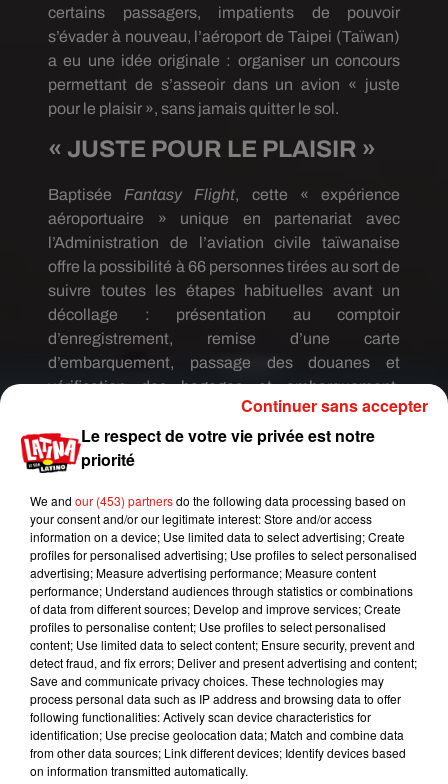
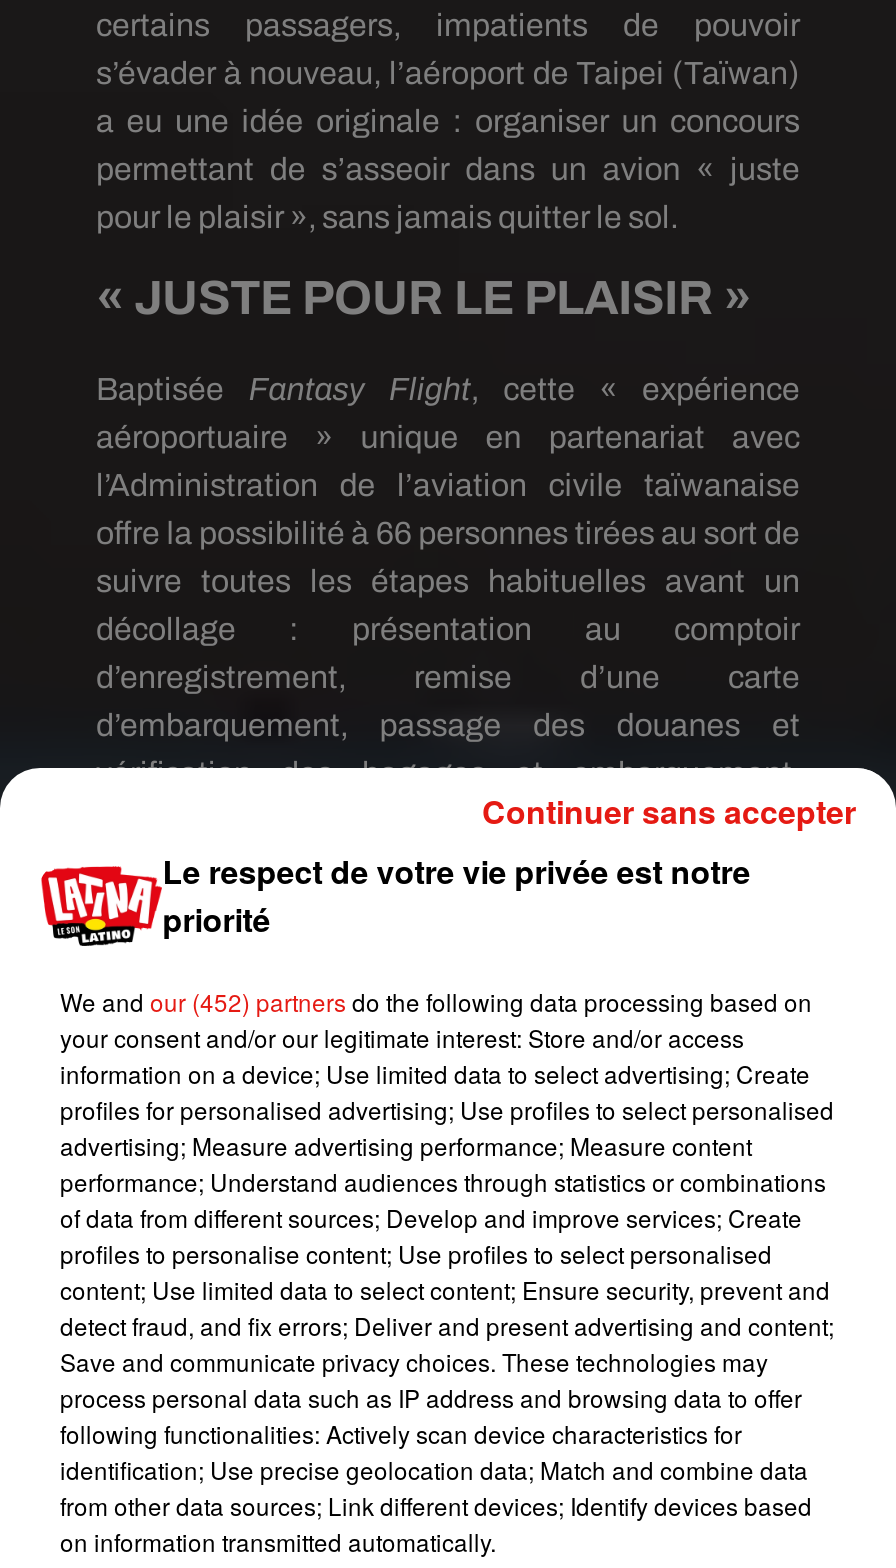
- We and our (453) partners do the following data processing based on
+ We and our (452) partners do the following data processing based on
